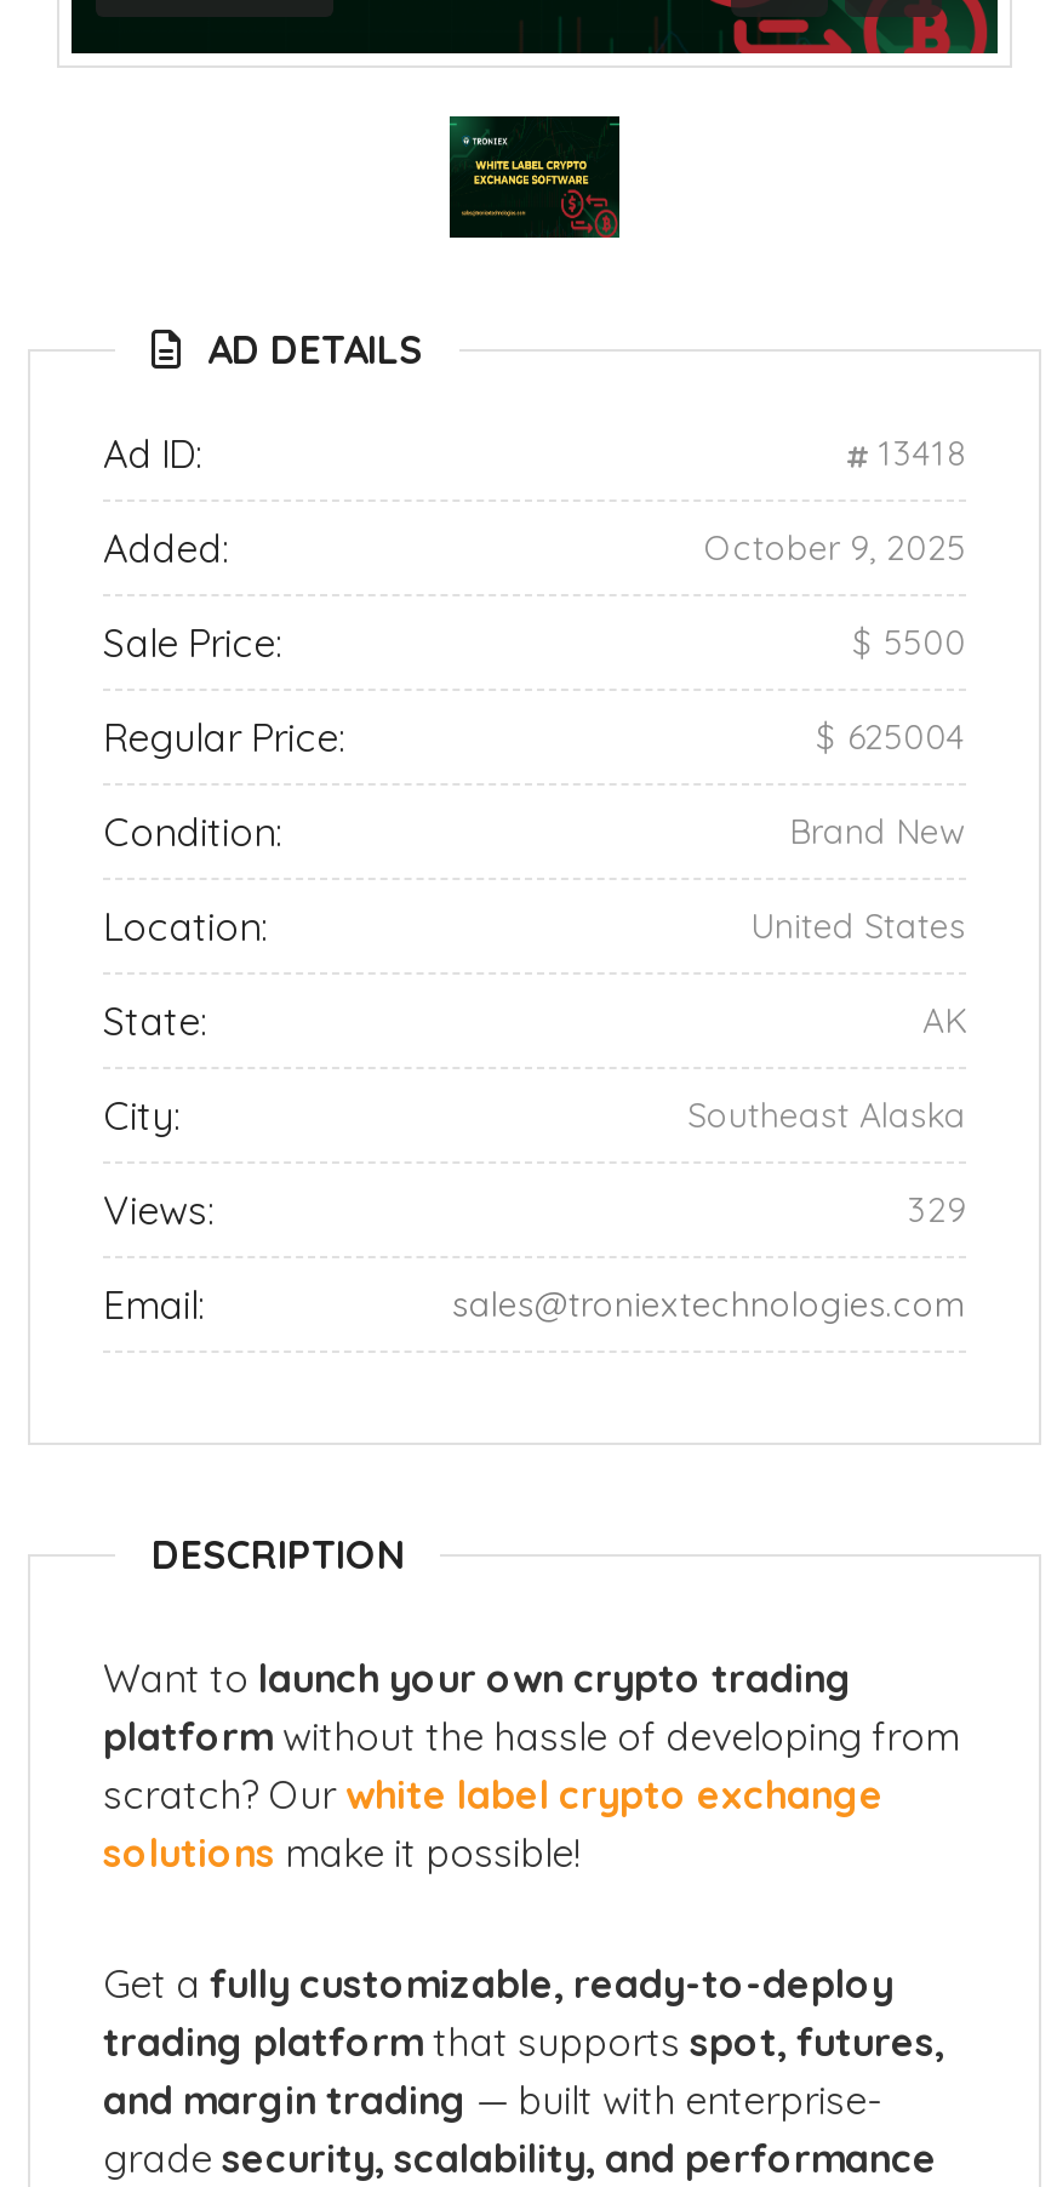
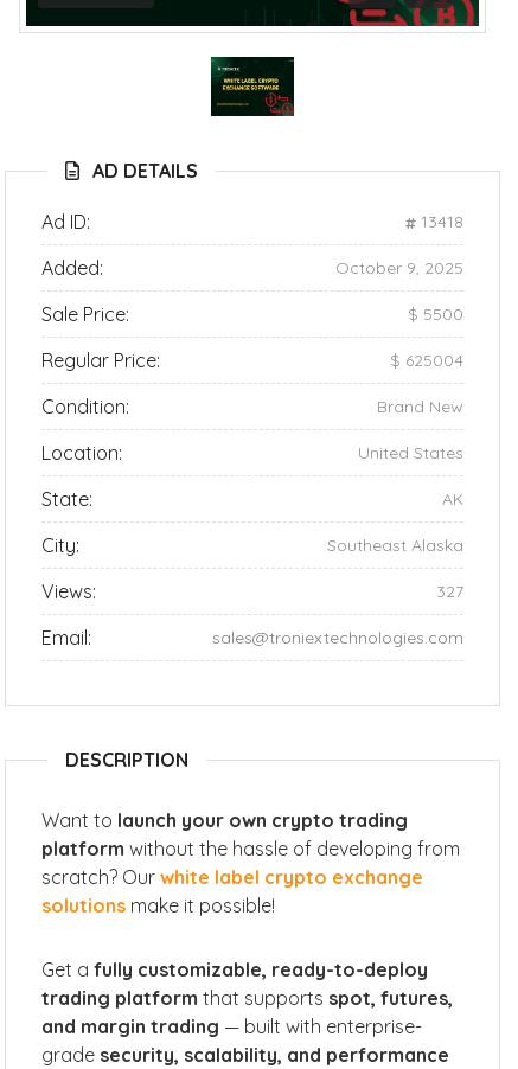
- 329
+ 327
